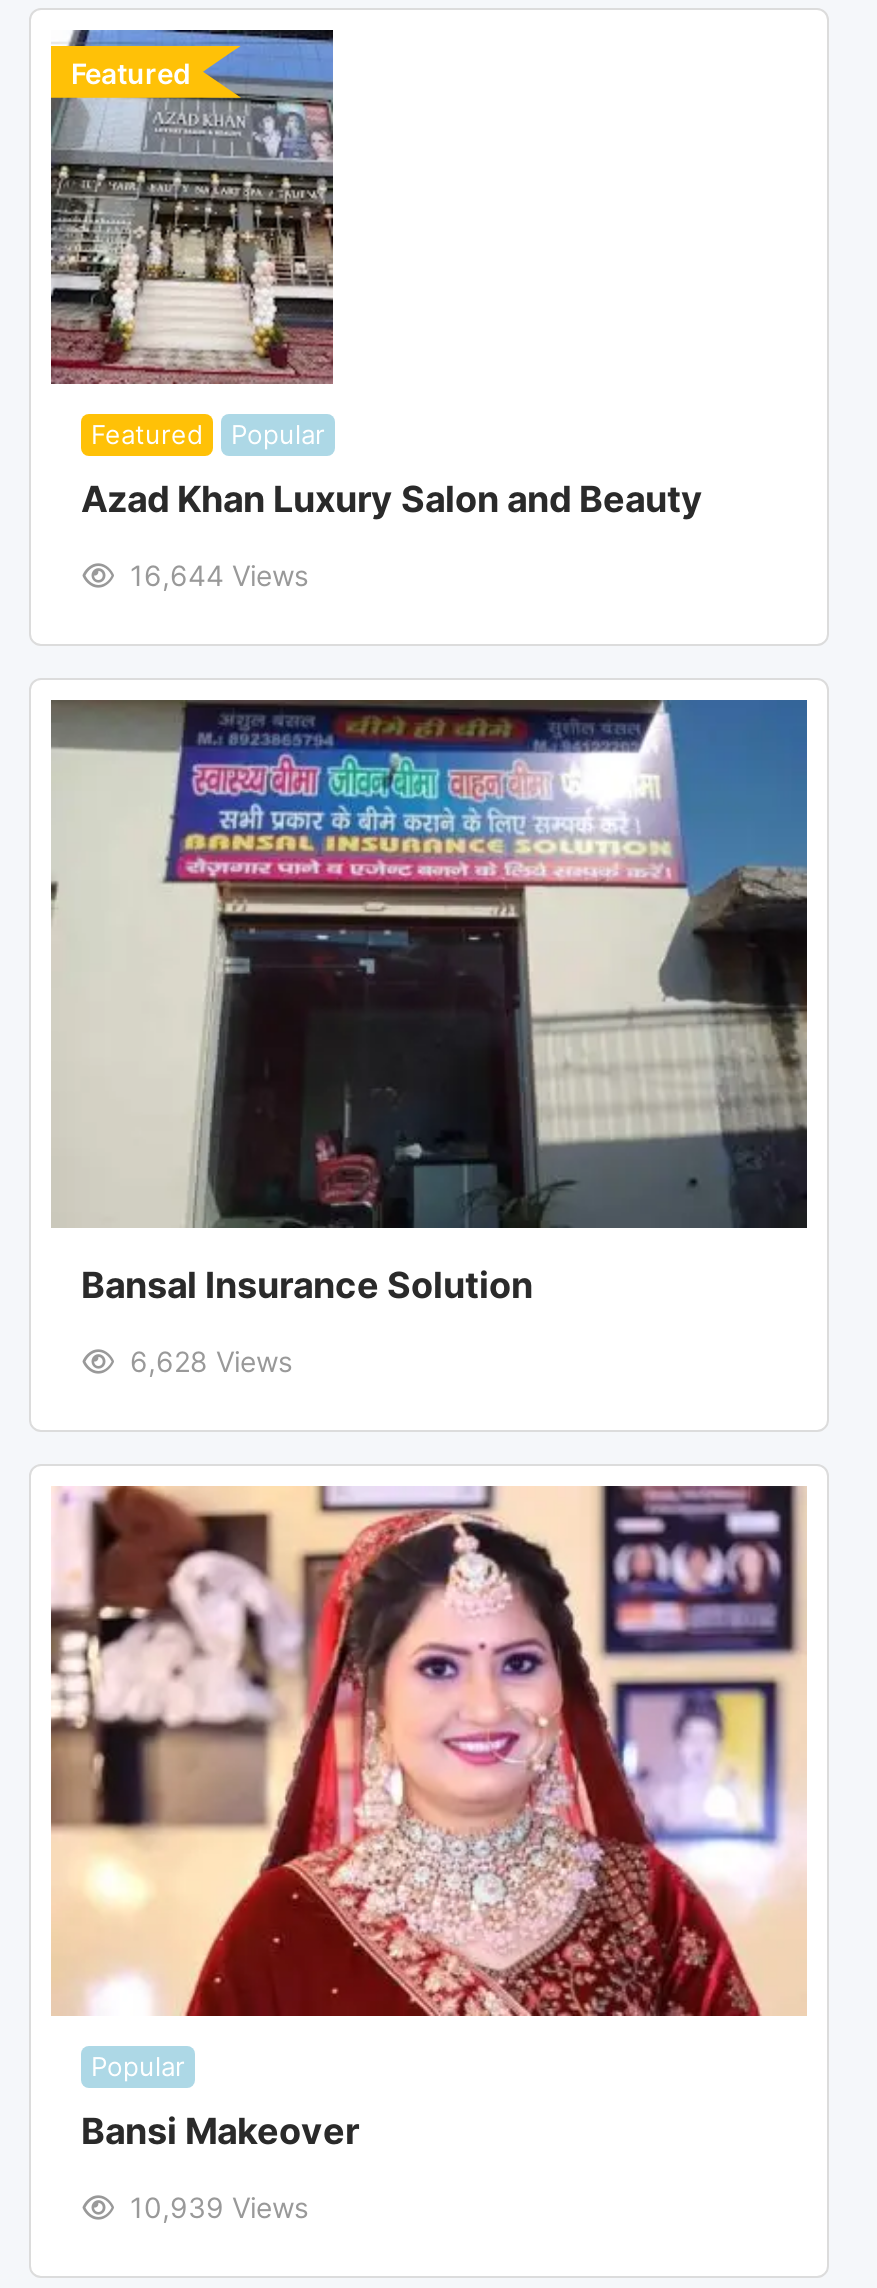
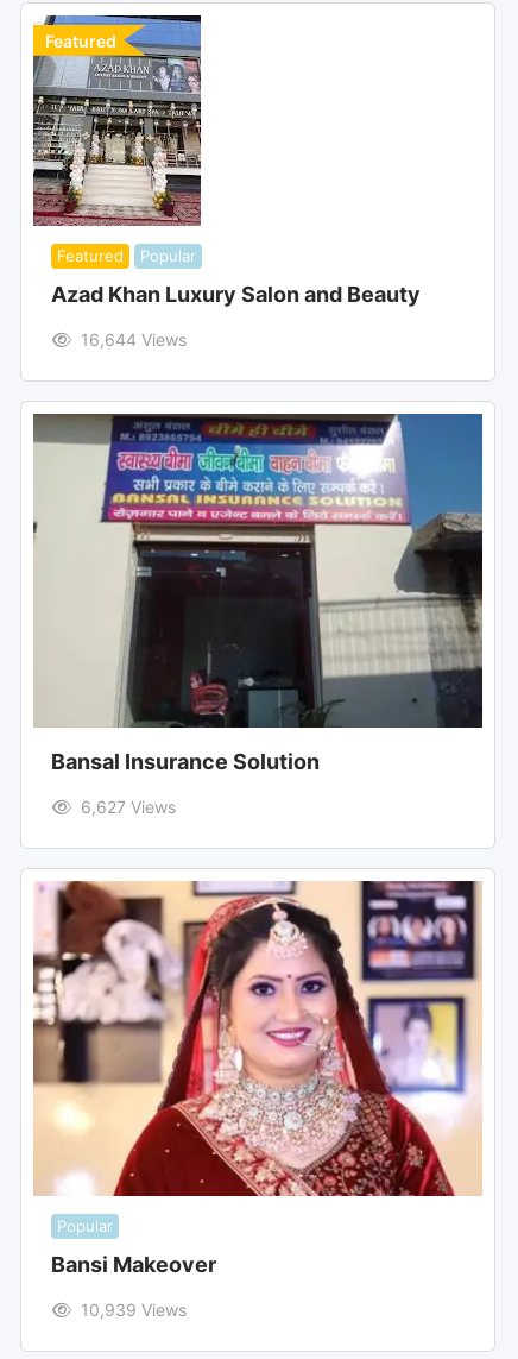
- 6,628 Views
+ 6,627 Views
